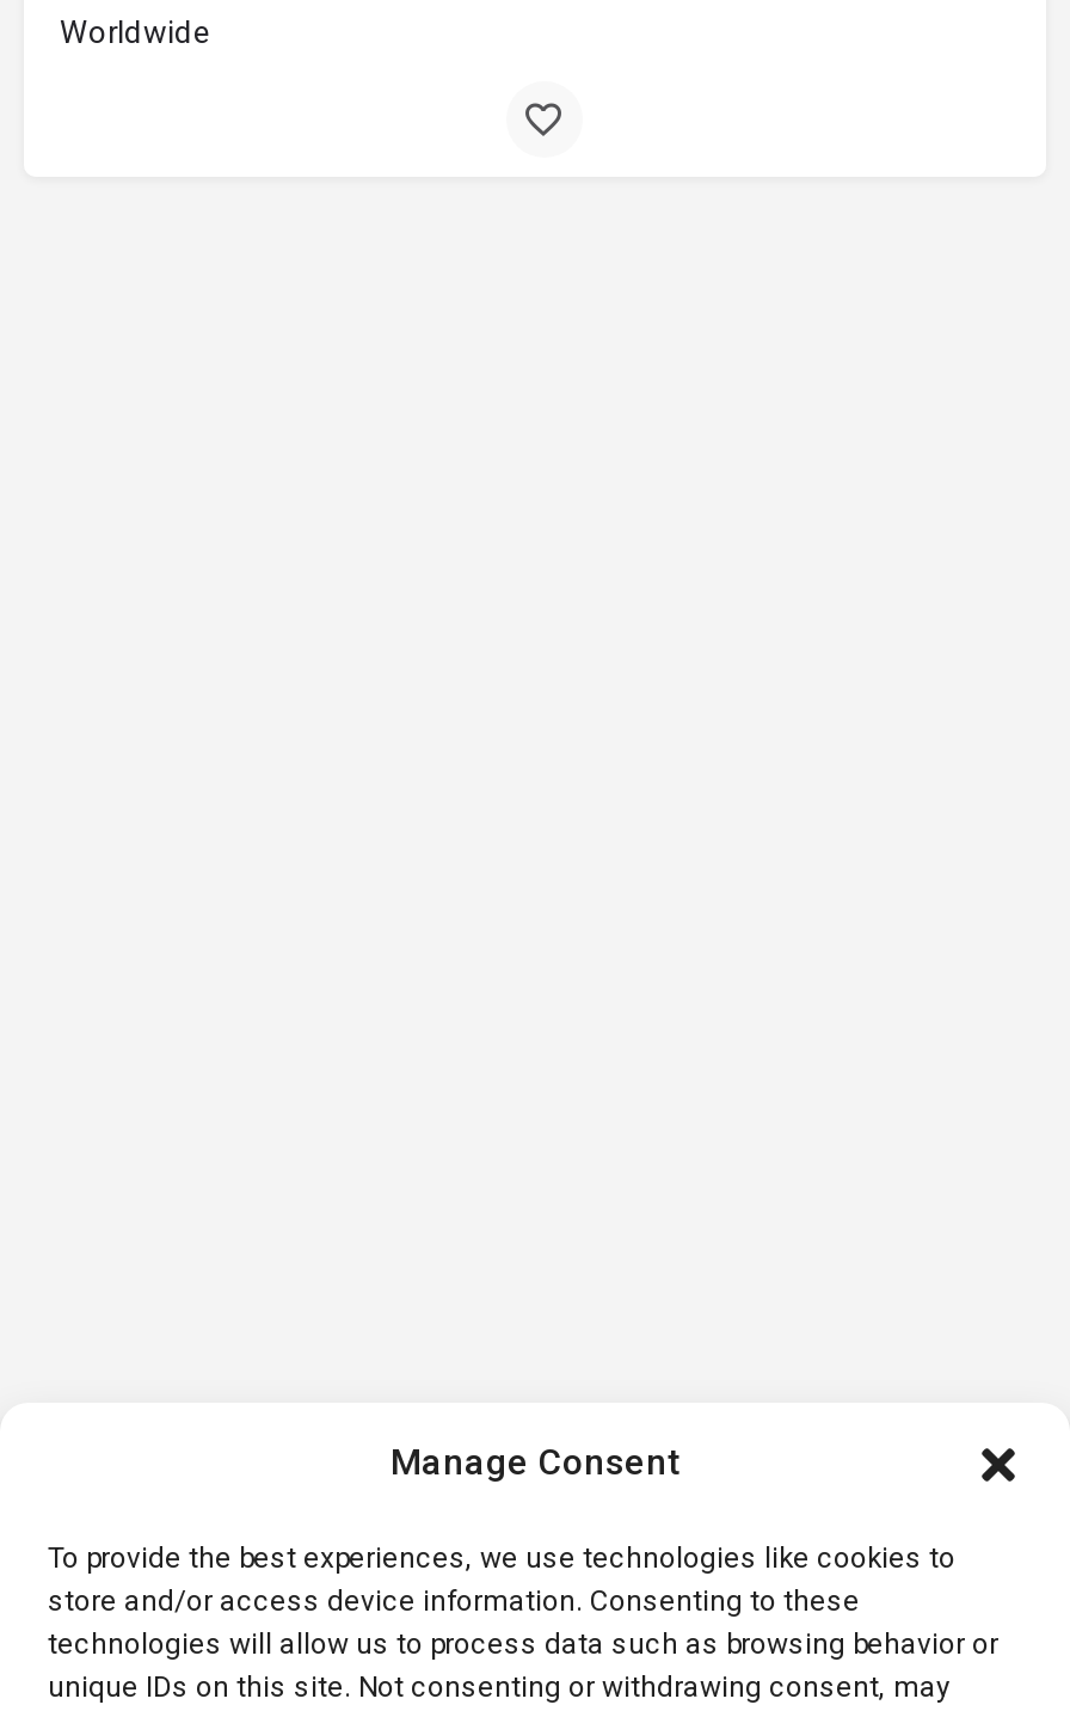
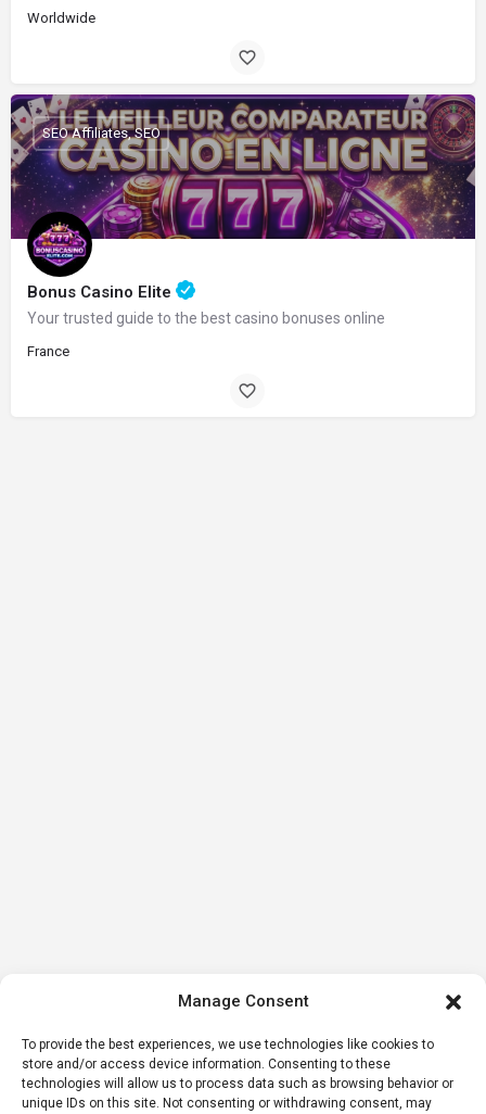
+ [image]
+ SEO Affiliates, SEO

+ Bonus Casino Elite
+ Your trusted guide to the best casino bonuses online
+ France
